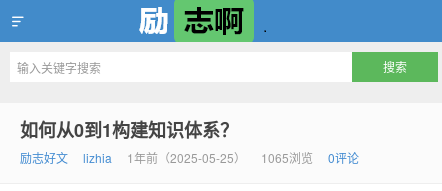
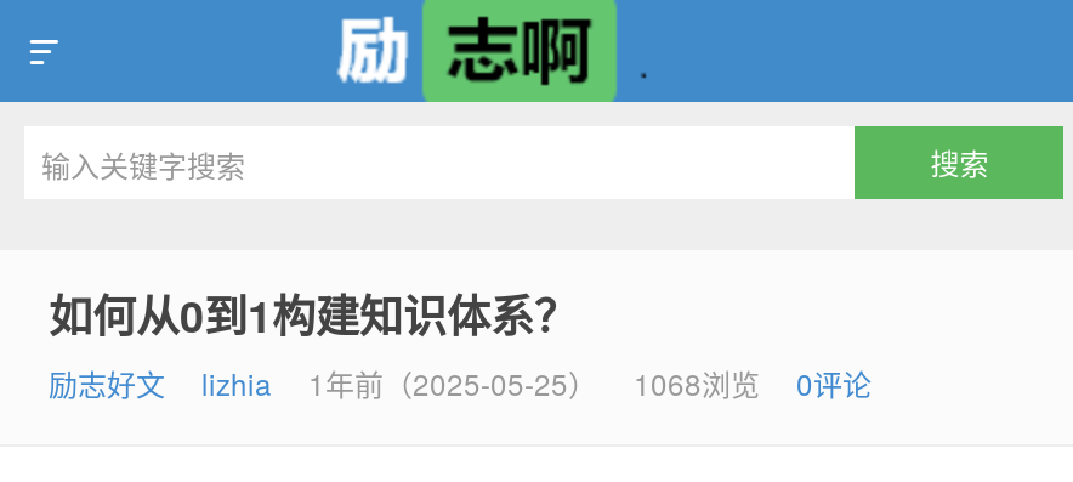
- 励志好文 lizhia 1年前（2025-05-25） 1065浏览 0评论
+ 励志好文 lizhia 1年前（2025-05-25） 1068浏览 0评论
